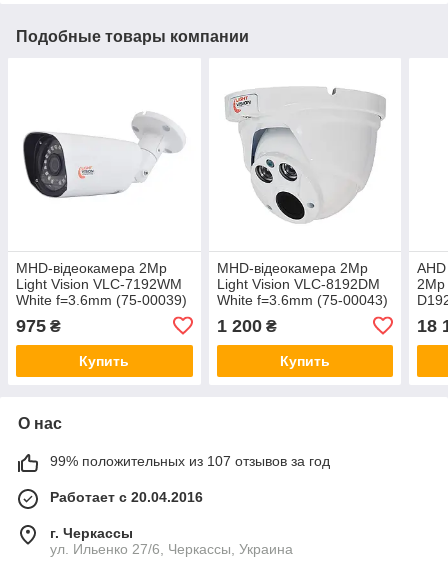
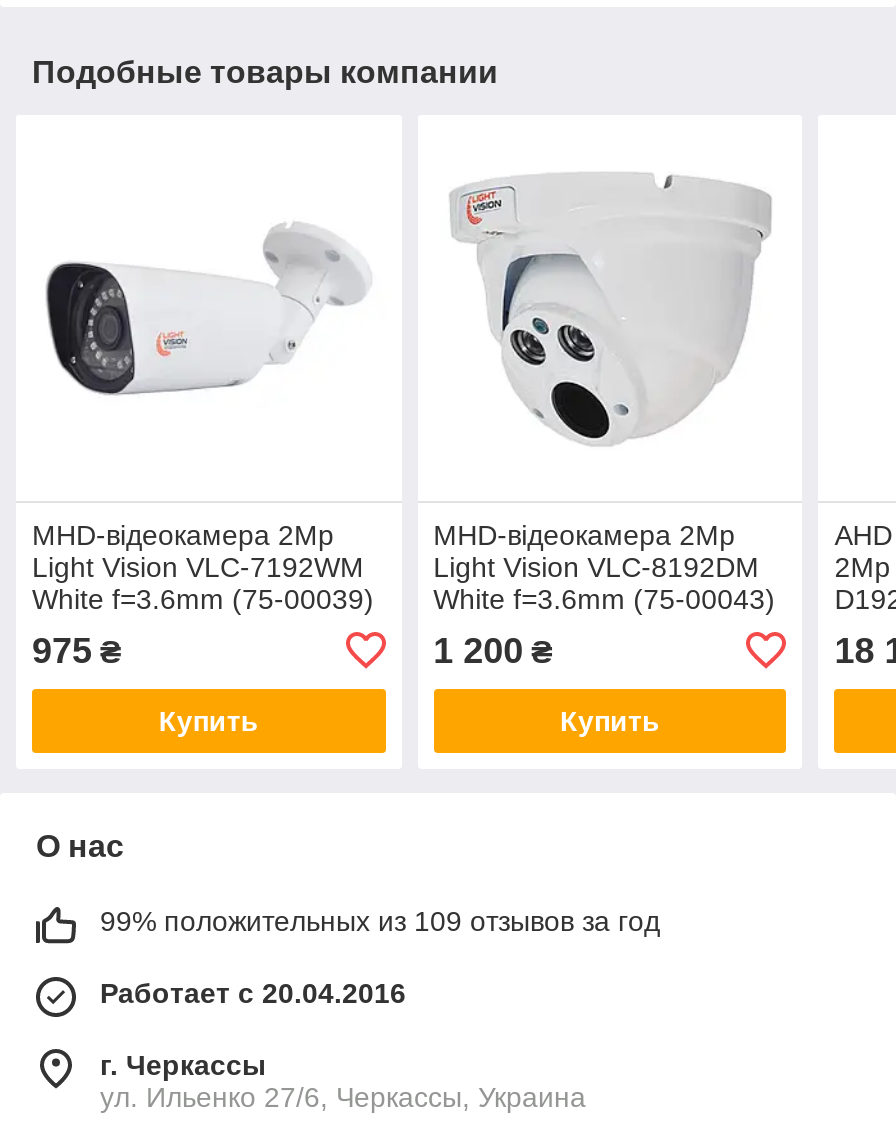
- 99% положительных из 107 отзывов за год
+ 99% положительных из 109 отзывов за год
